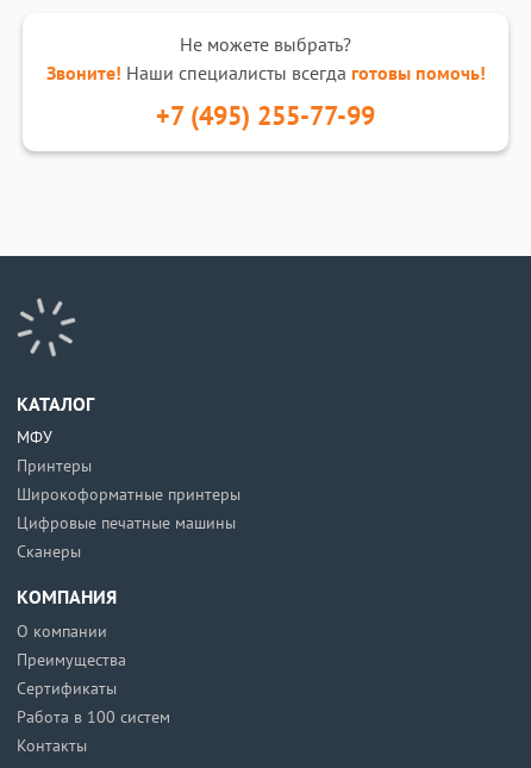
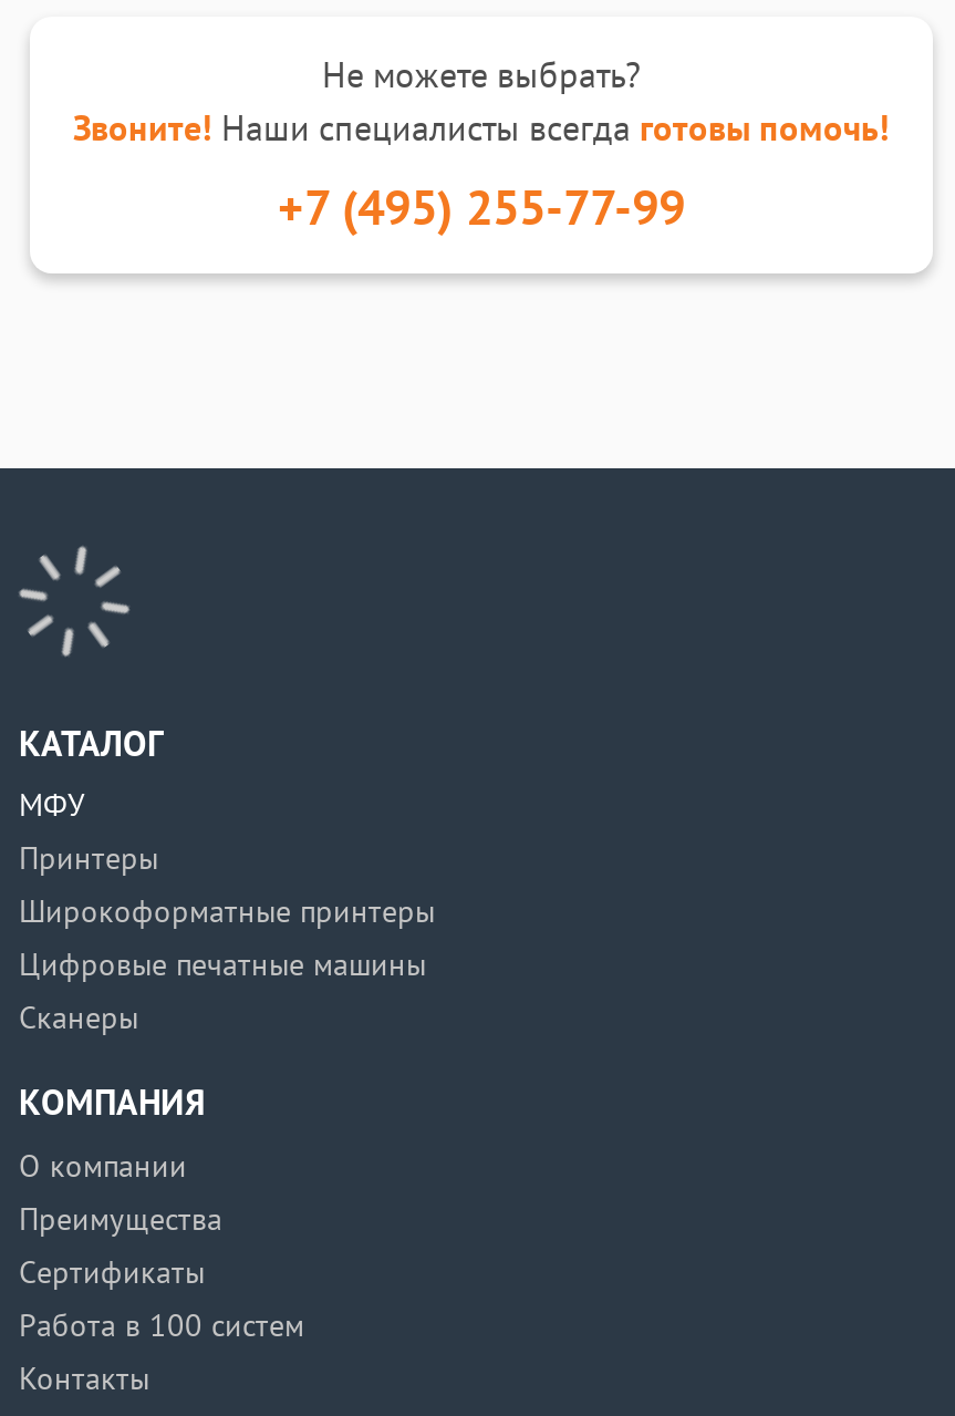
- [image]
+ [image]
